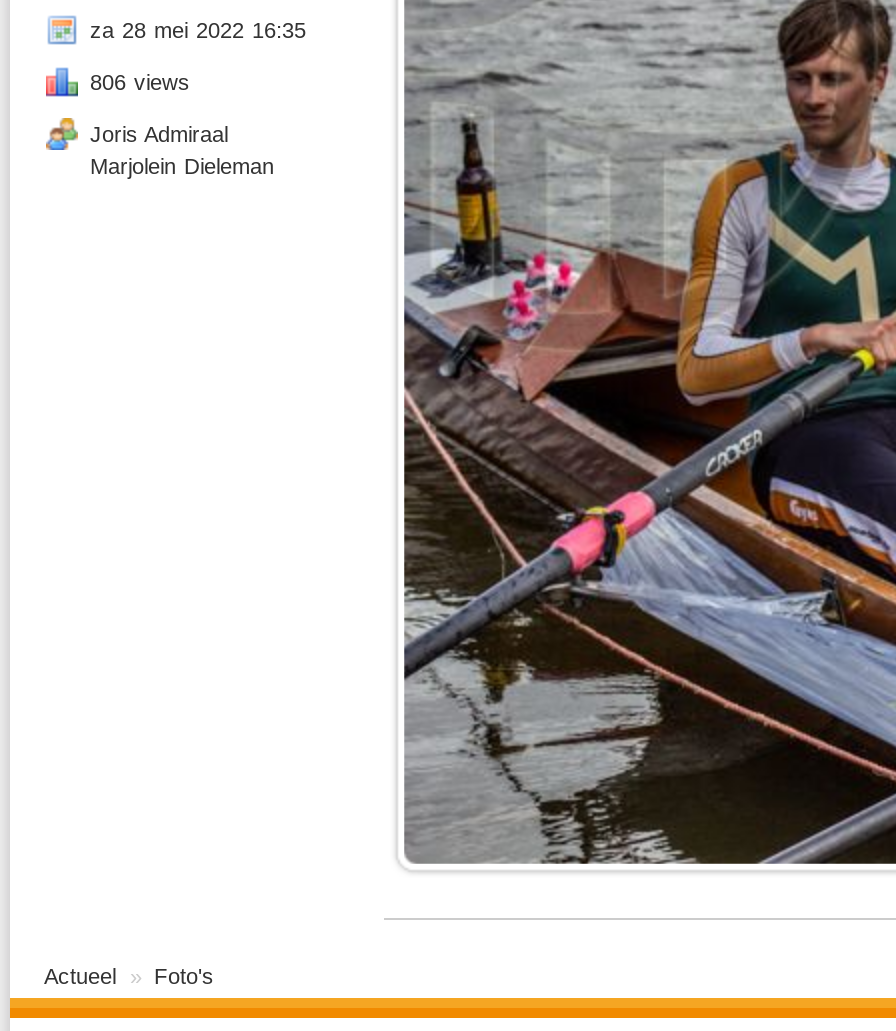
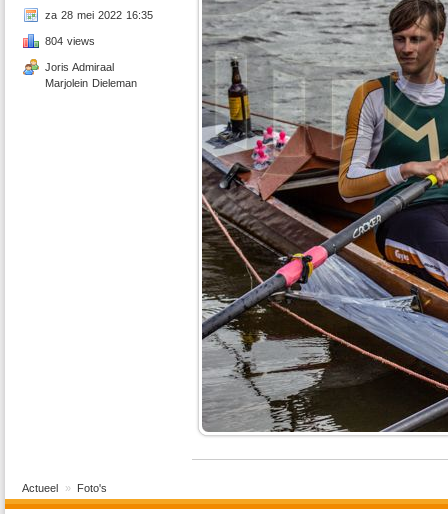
- 806 views
+ 804 views
